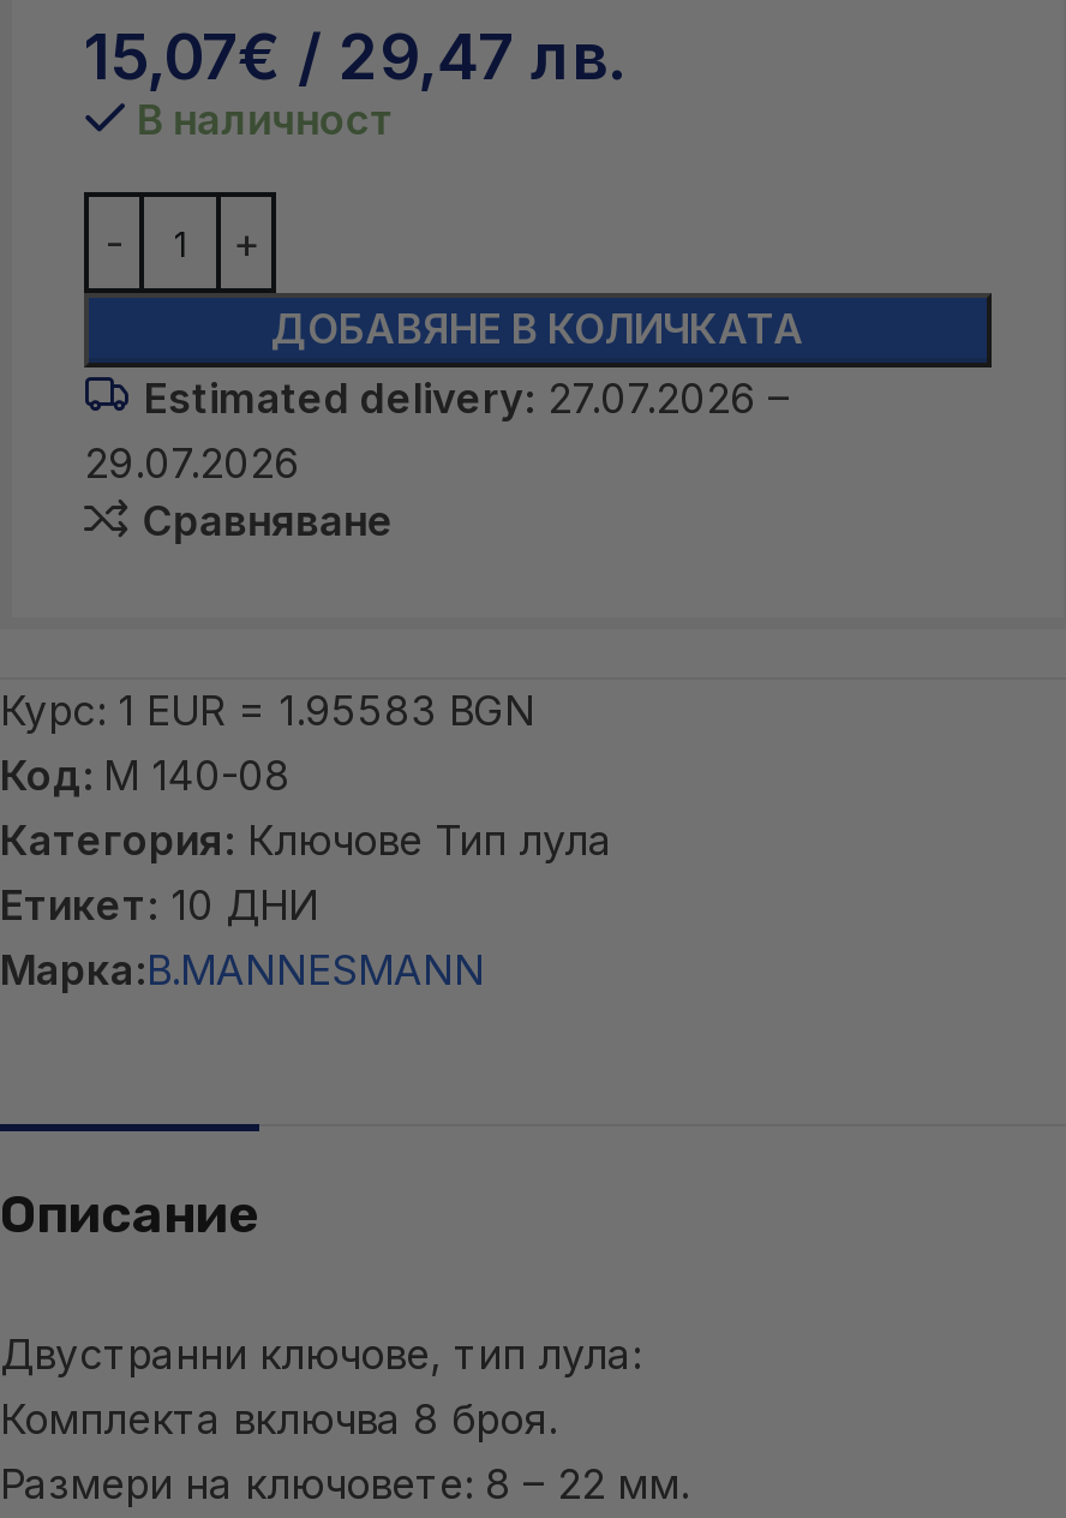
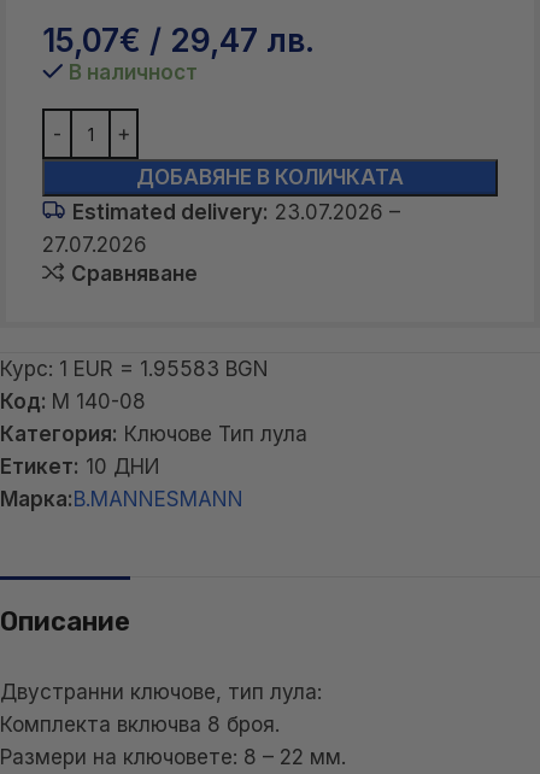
- Estimated delivery: 27.07.2026 –
+ Estimated delivery: 23.07.2026 –

- 29.07.2026
+ 27.07.2026
